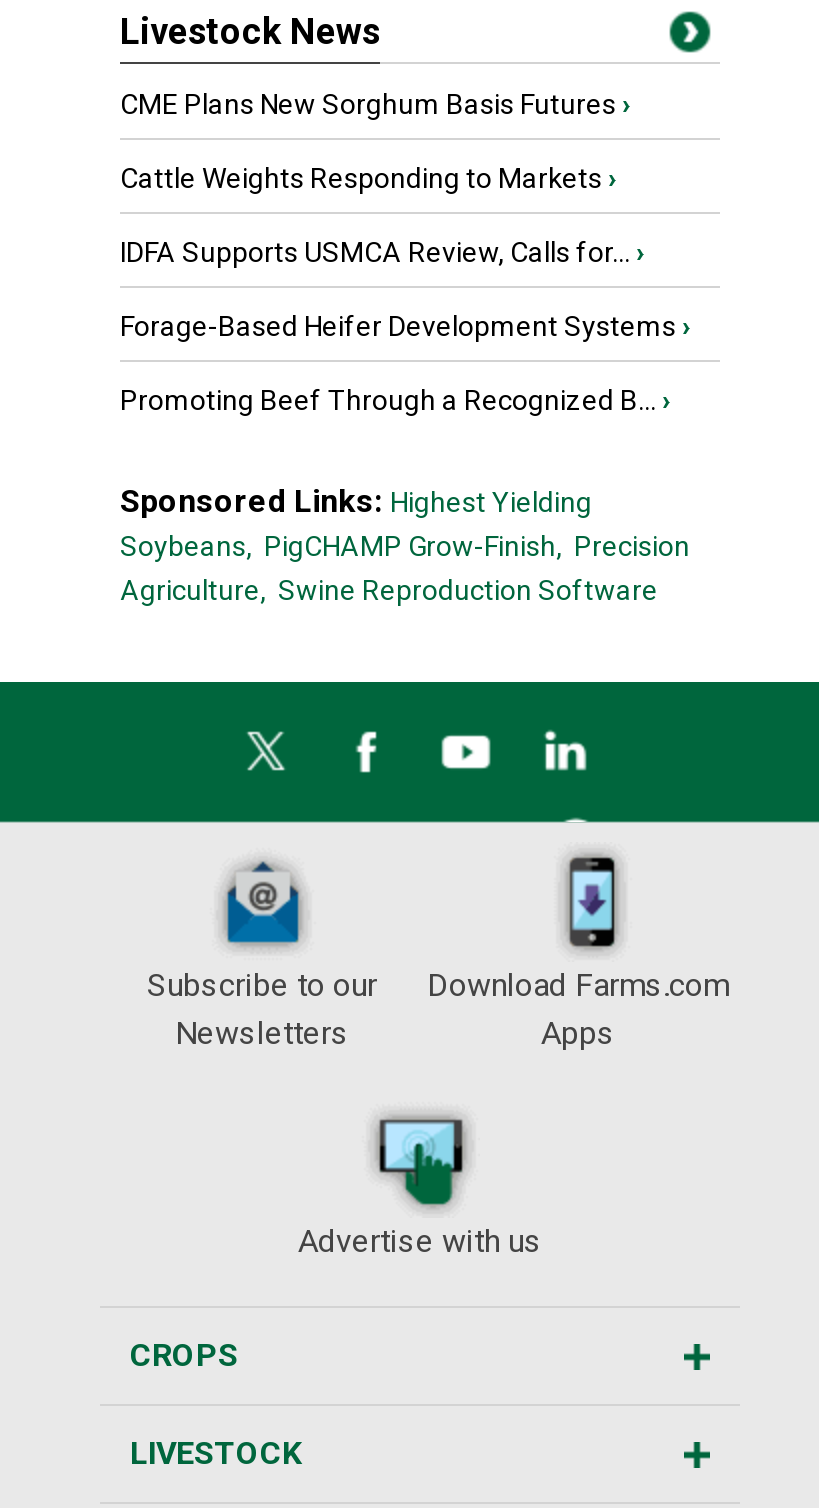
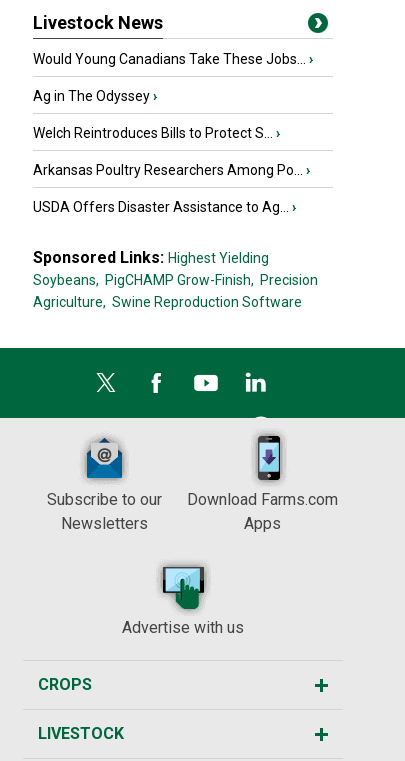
- CME Plans New Sorghum Basis Futures ›
+ Would Young Canadians Take These Jobs... ›

- Cattle Weights Responding to Markets ›
+ Ag in The Odyssey ›

- IDFA Supports USMCA Review, Calls for... ›
+ Welch Reintroduces Bills to Protect S... ›

- Forage-Based Heifer Development Systems ›
+ Arkansas Poultry Researchers Among Po... ›

- Promoting Beef Through a Recognized B... ›
+ USDA Offers Disaster Assistance to Ag... ›
